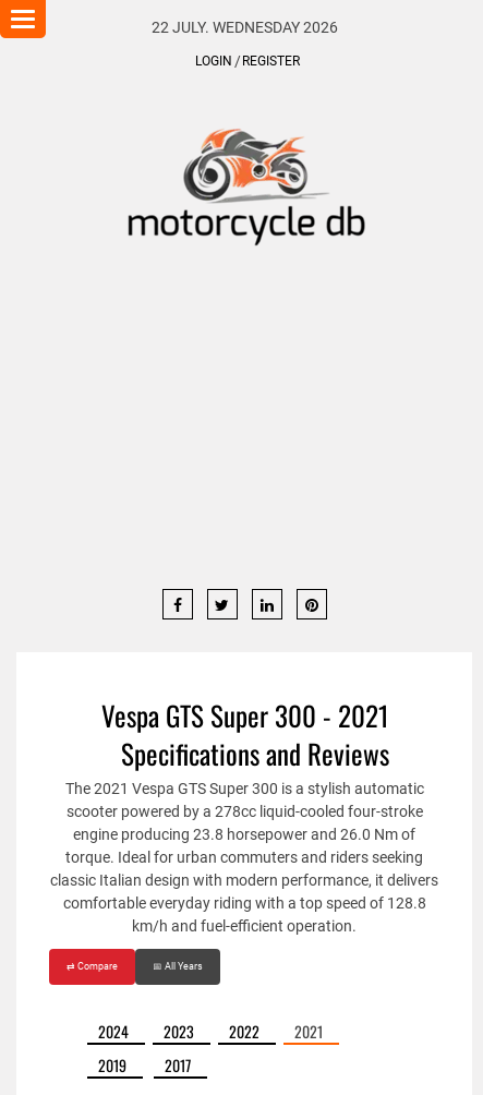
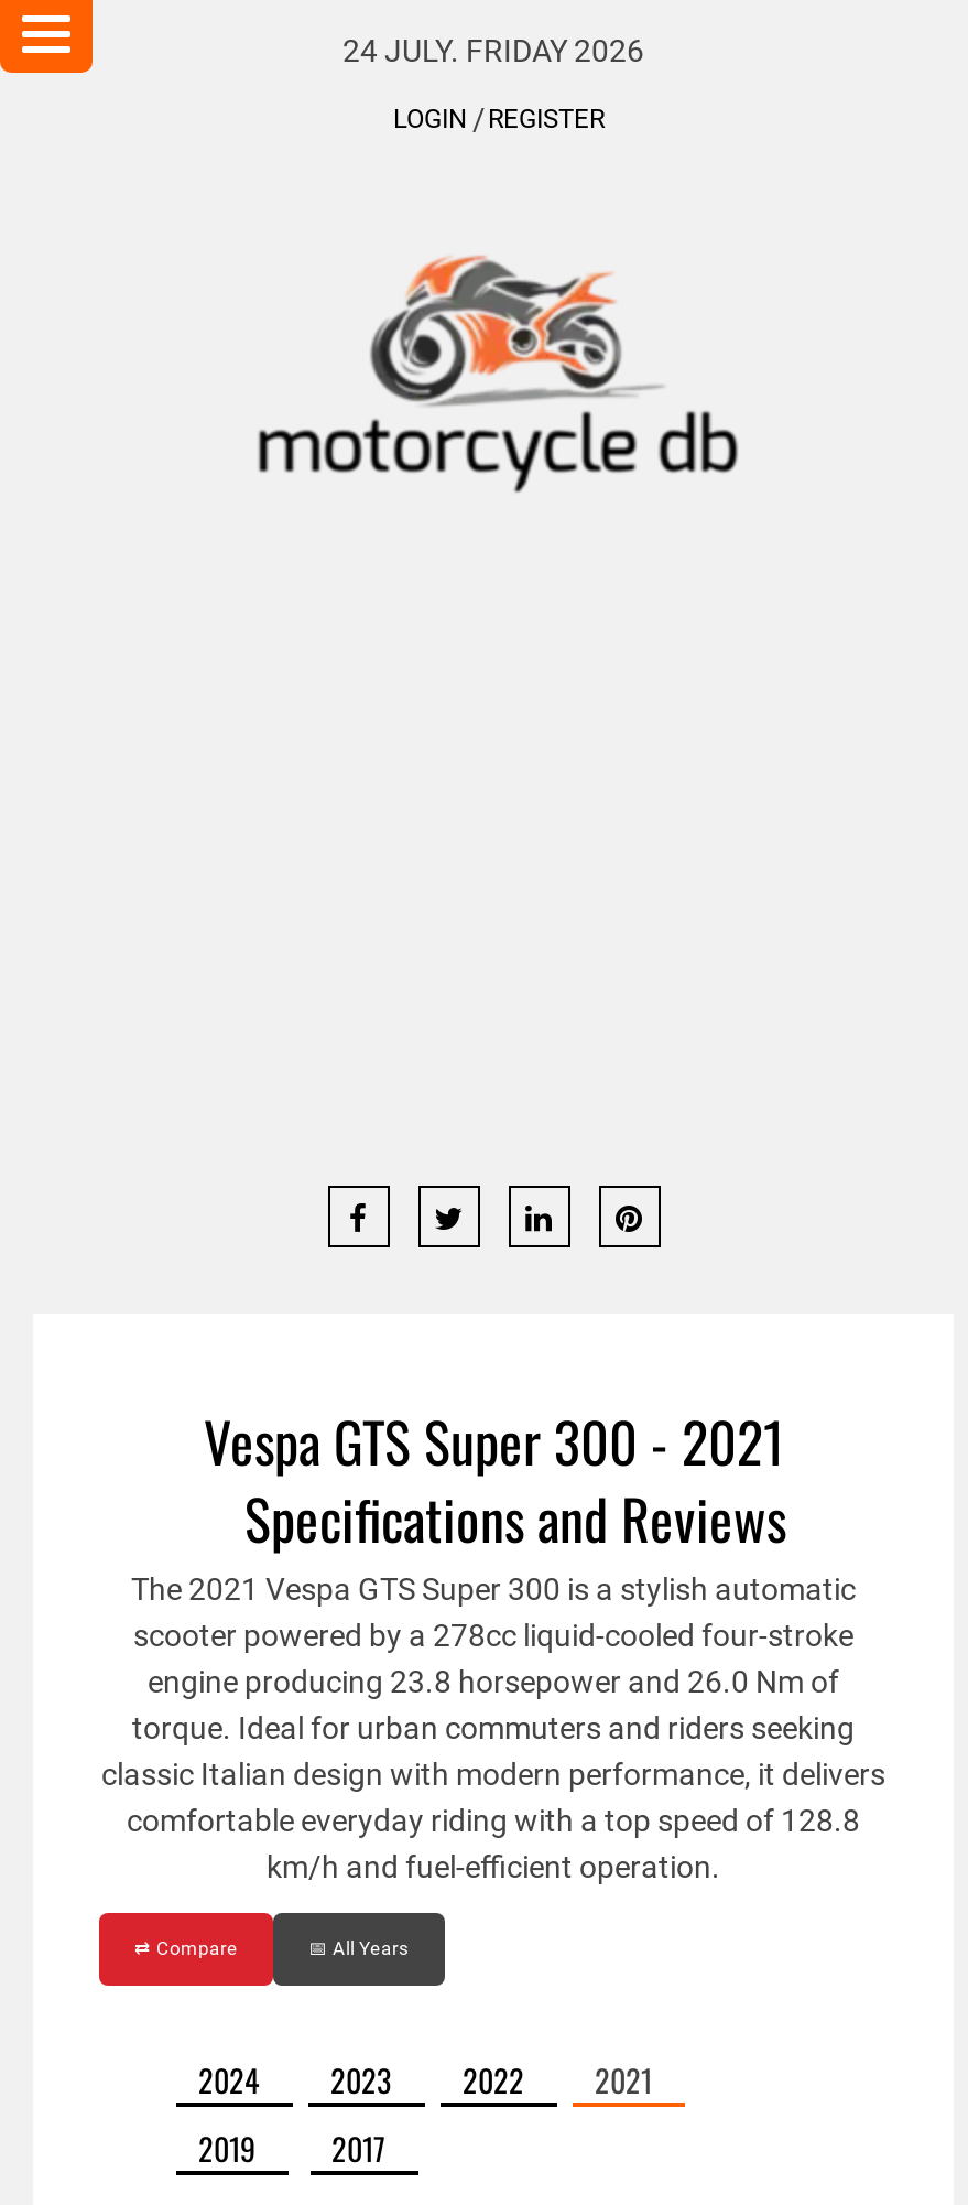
- 22 JULY. WEDNESDAY 2026
+ 24 JULY. FRIDAY 2026
